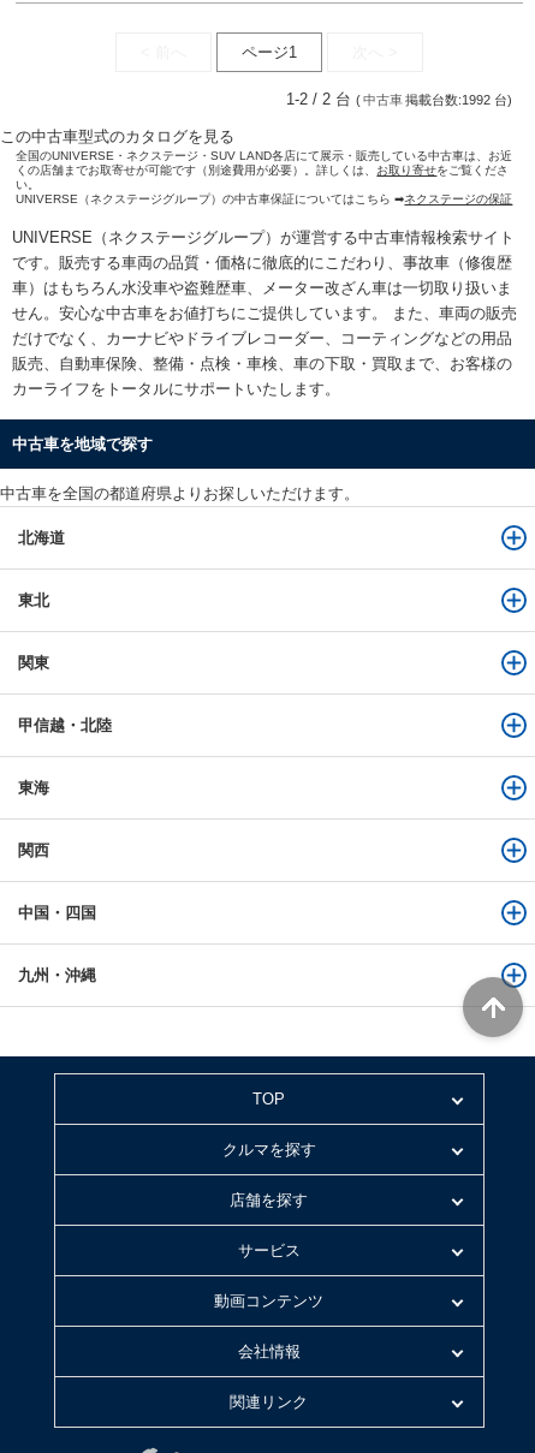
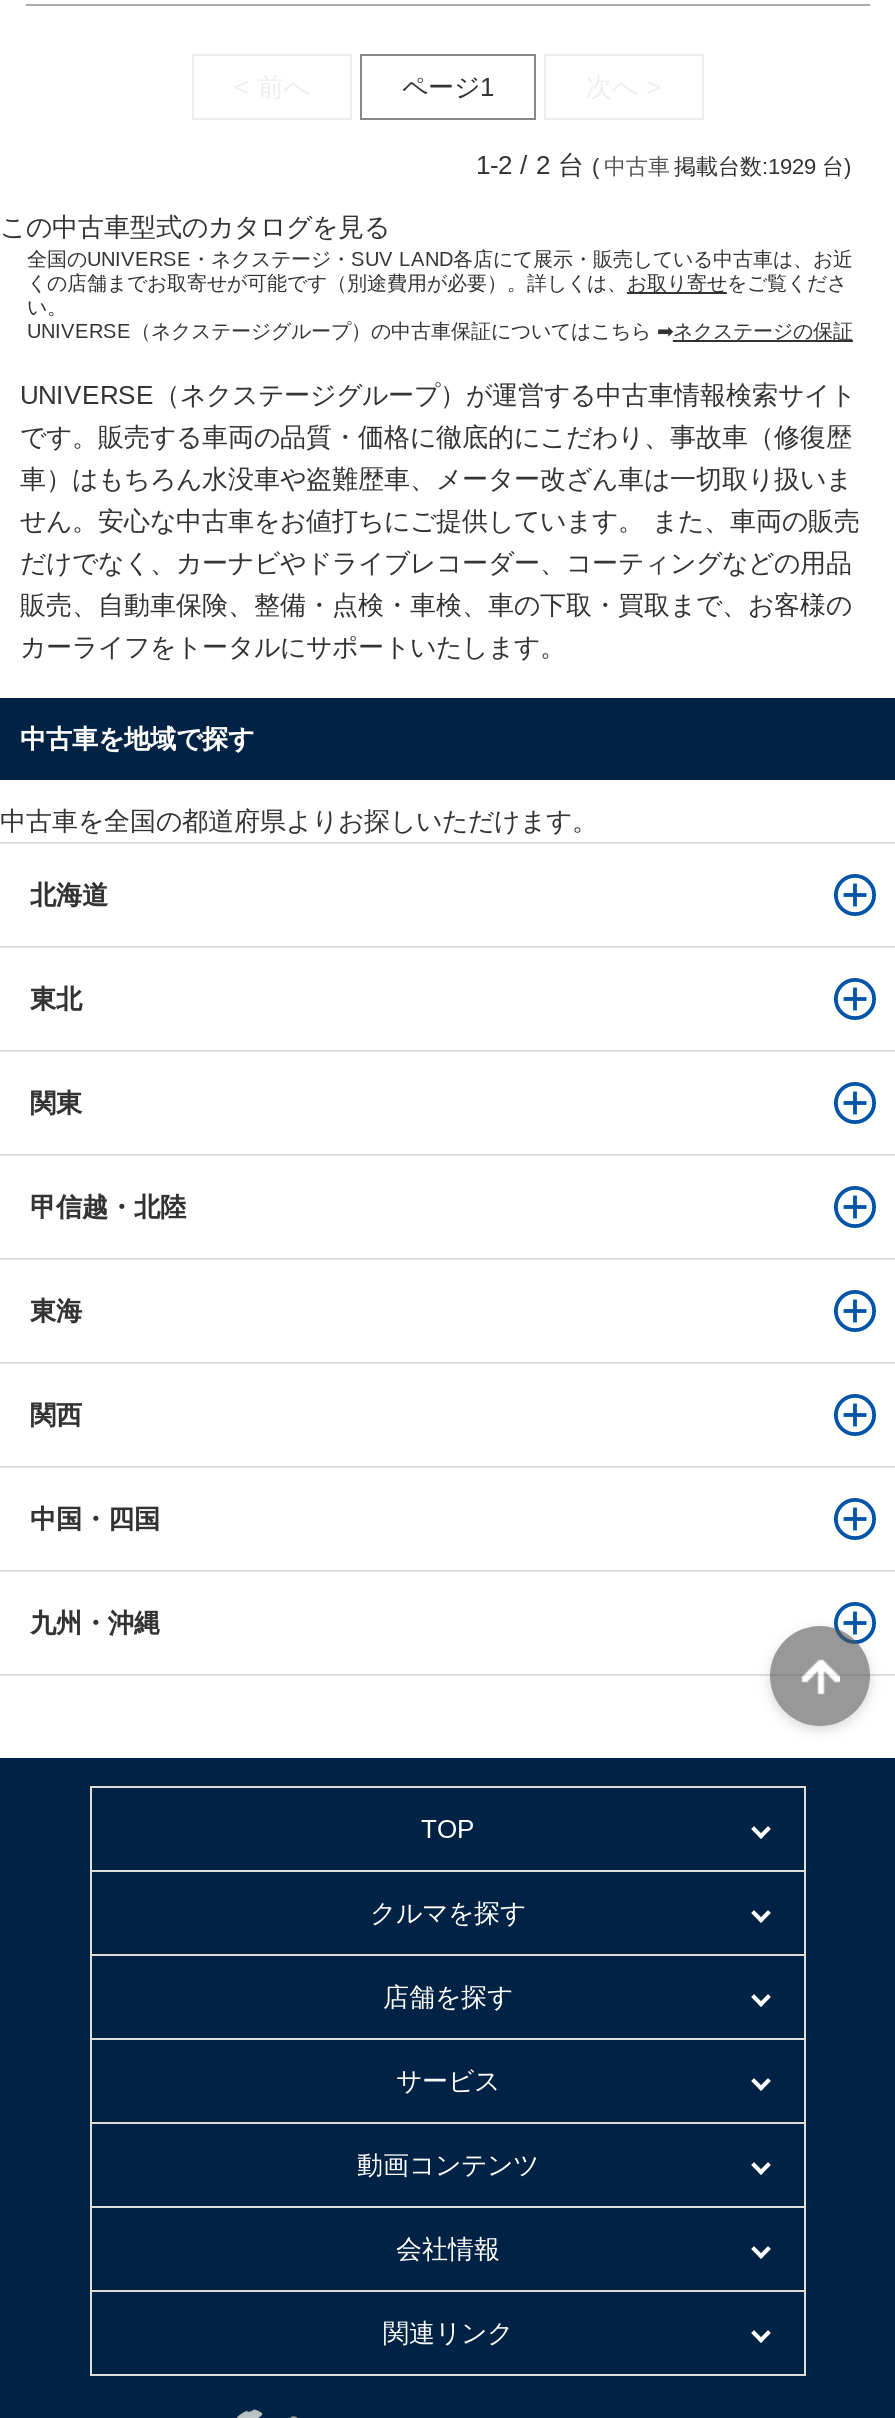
- 1-2 / 2 台( 中古車 掲載台数:1992 台)
+ 1-2 / 2 台( 中古車 掲載台数:1929 台)
